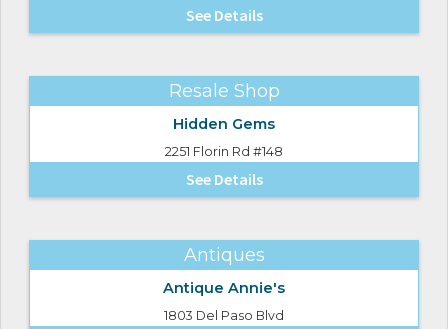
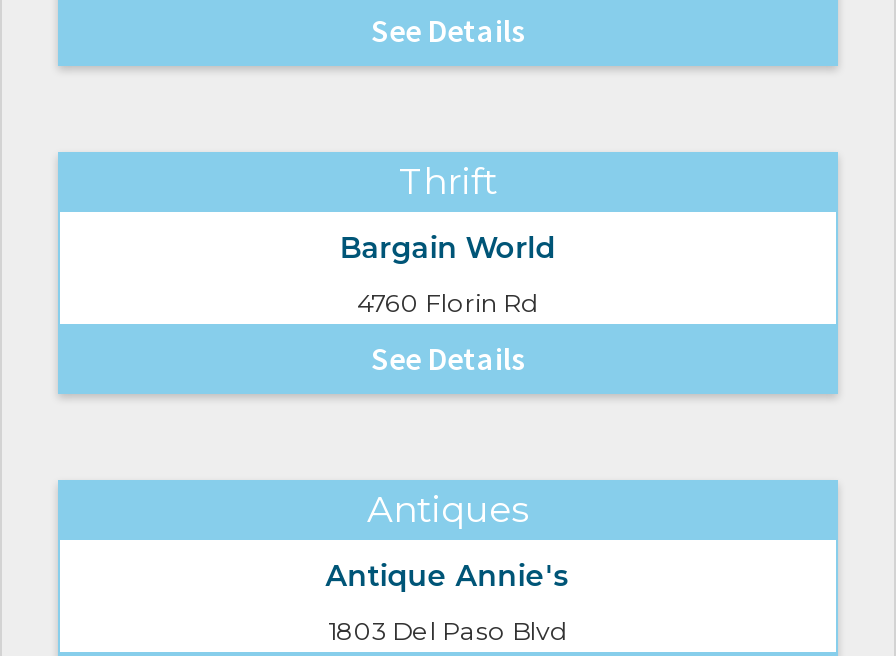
- Resale Shop
+ Thrift

- Hidden Gems
+ Bargain World

- 2251 Florin Rd #148
+ 4760 Florin Rd
